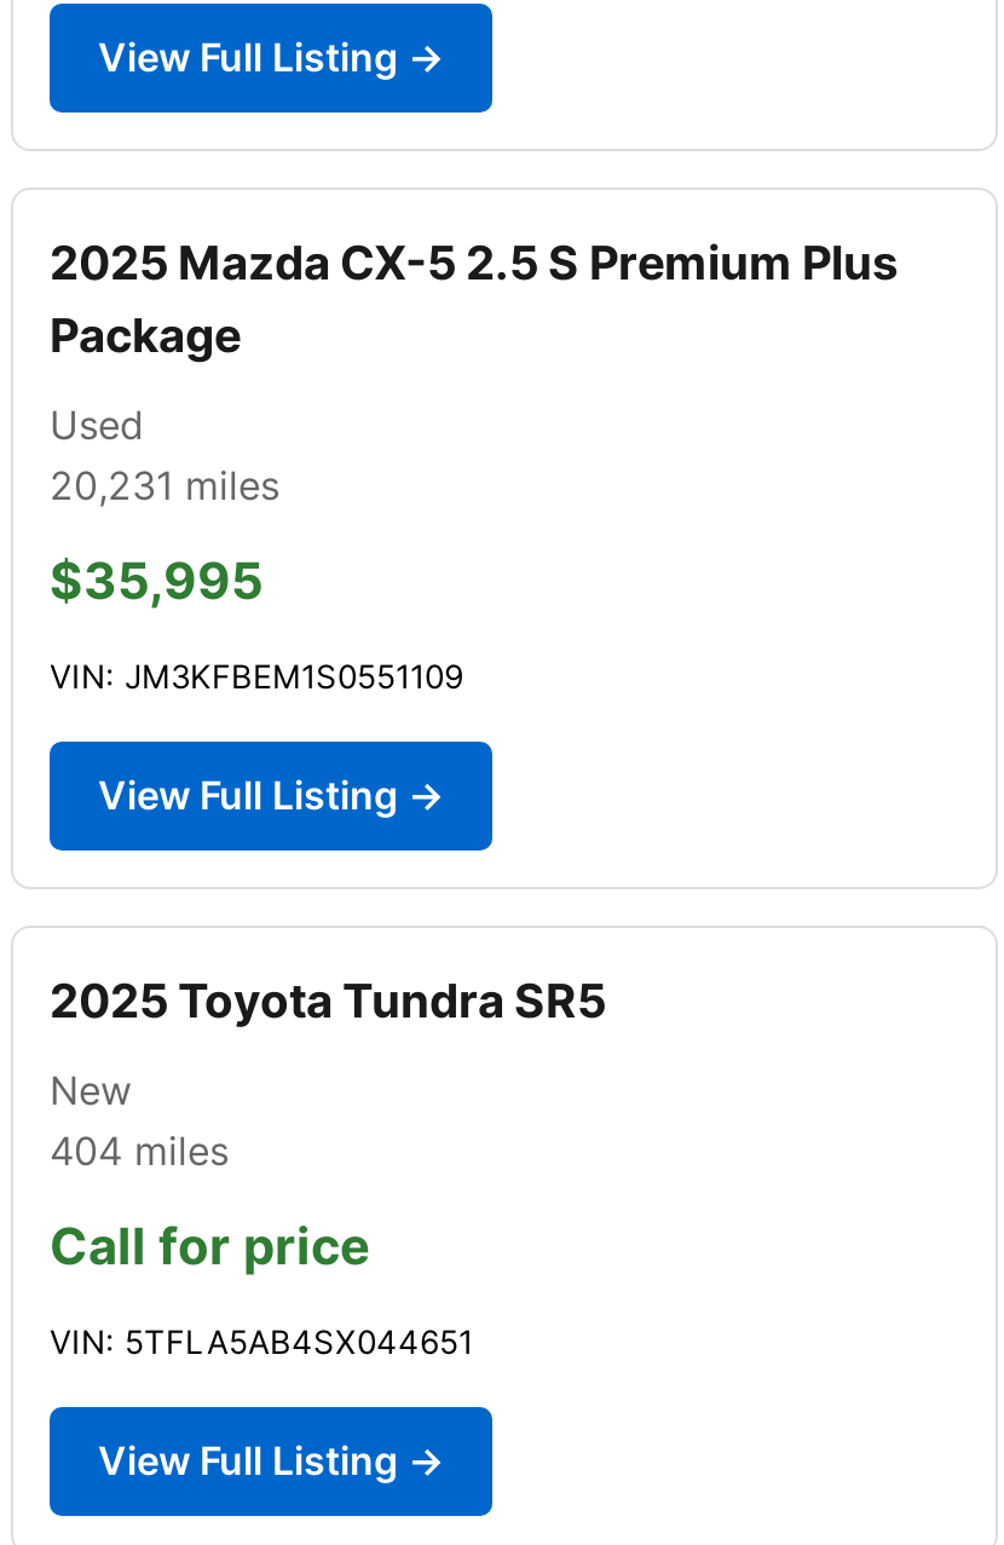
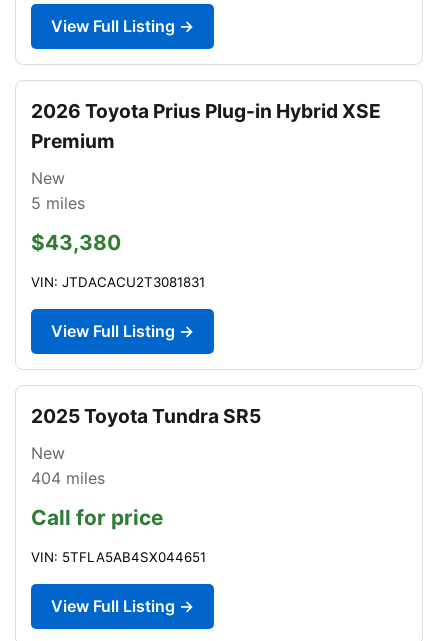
- 2025 Mazda CX-5 2.5 S Premium Plus
- Package
+ 2026 Toyota Prius Plug-in Hybrid XSE
+ Premium

- Used
- 20,231 miles
+ New
+ 5 miles

- $35,995
+ $43,380

- VIN: JM3KFBEM1S0551109
+ VIN: JTDACACU2T3081831
